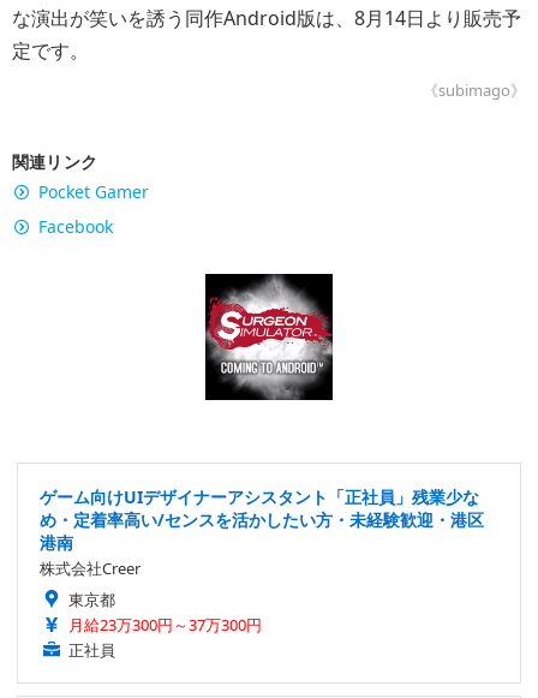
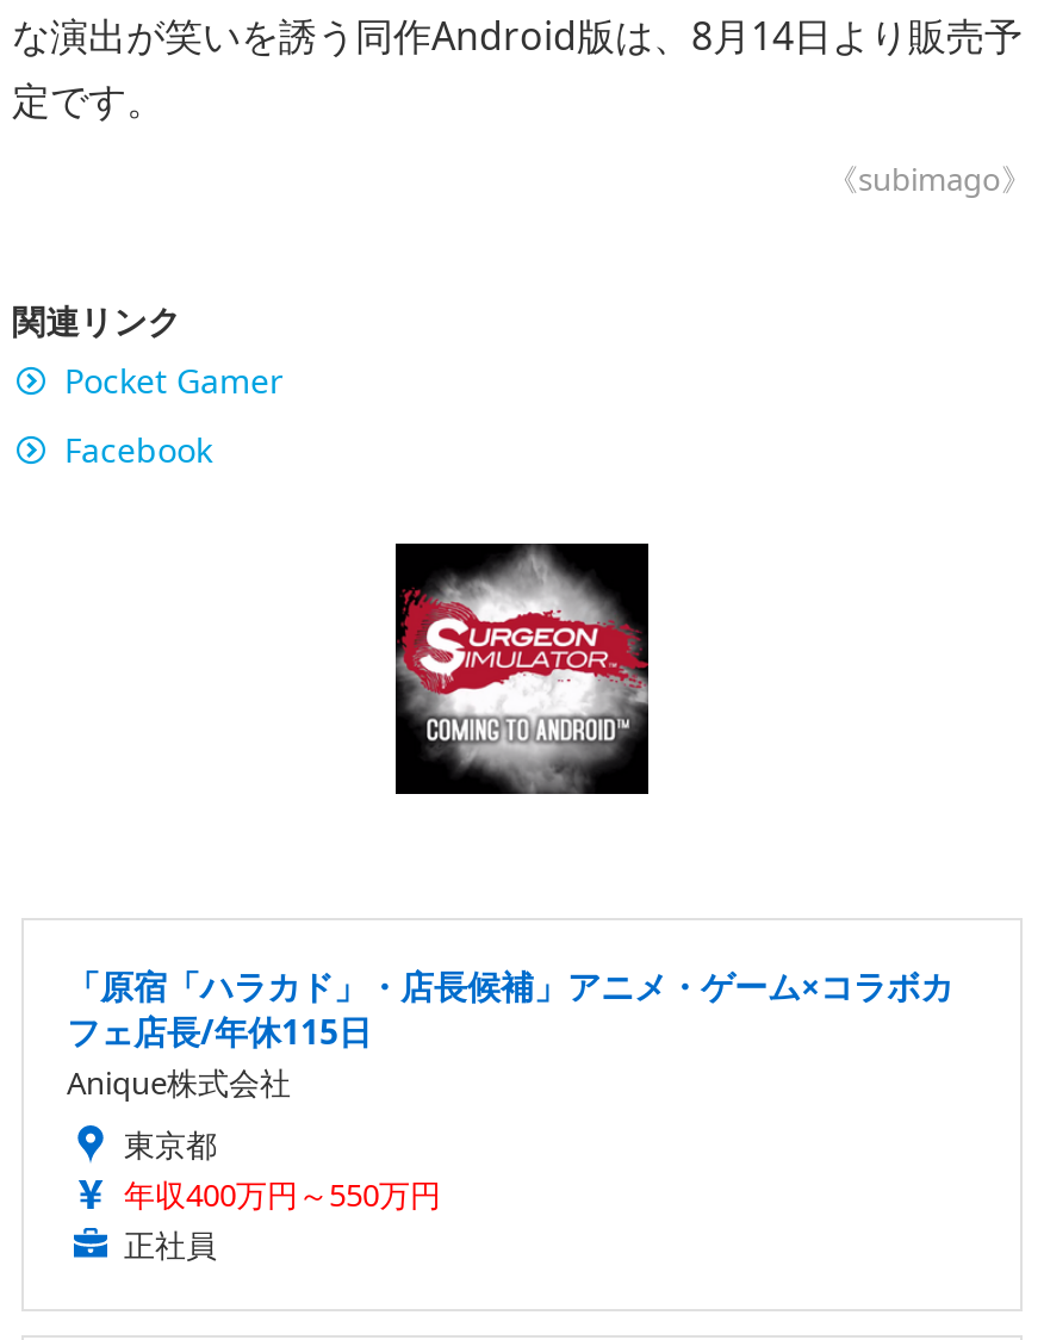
- ゲーム向けUIデザイナーアシスタント「正社員」残業少な
- め・定着率高い/センスを活かしたい方・未経験歓迎・港区
- 港南
- 株式会社Creer
+ 「原宿「ハラカド」・店長候補」アニメ・ゲーム×コラボカ
+ フェ店長/年休115日
+ Anique株式会社

- 月給23万300円～37万300円
+ 年収400万円～550万円
